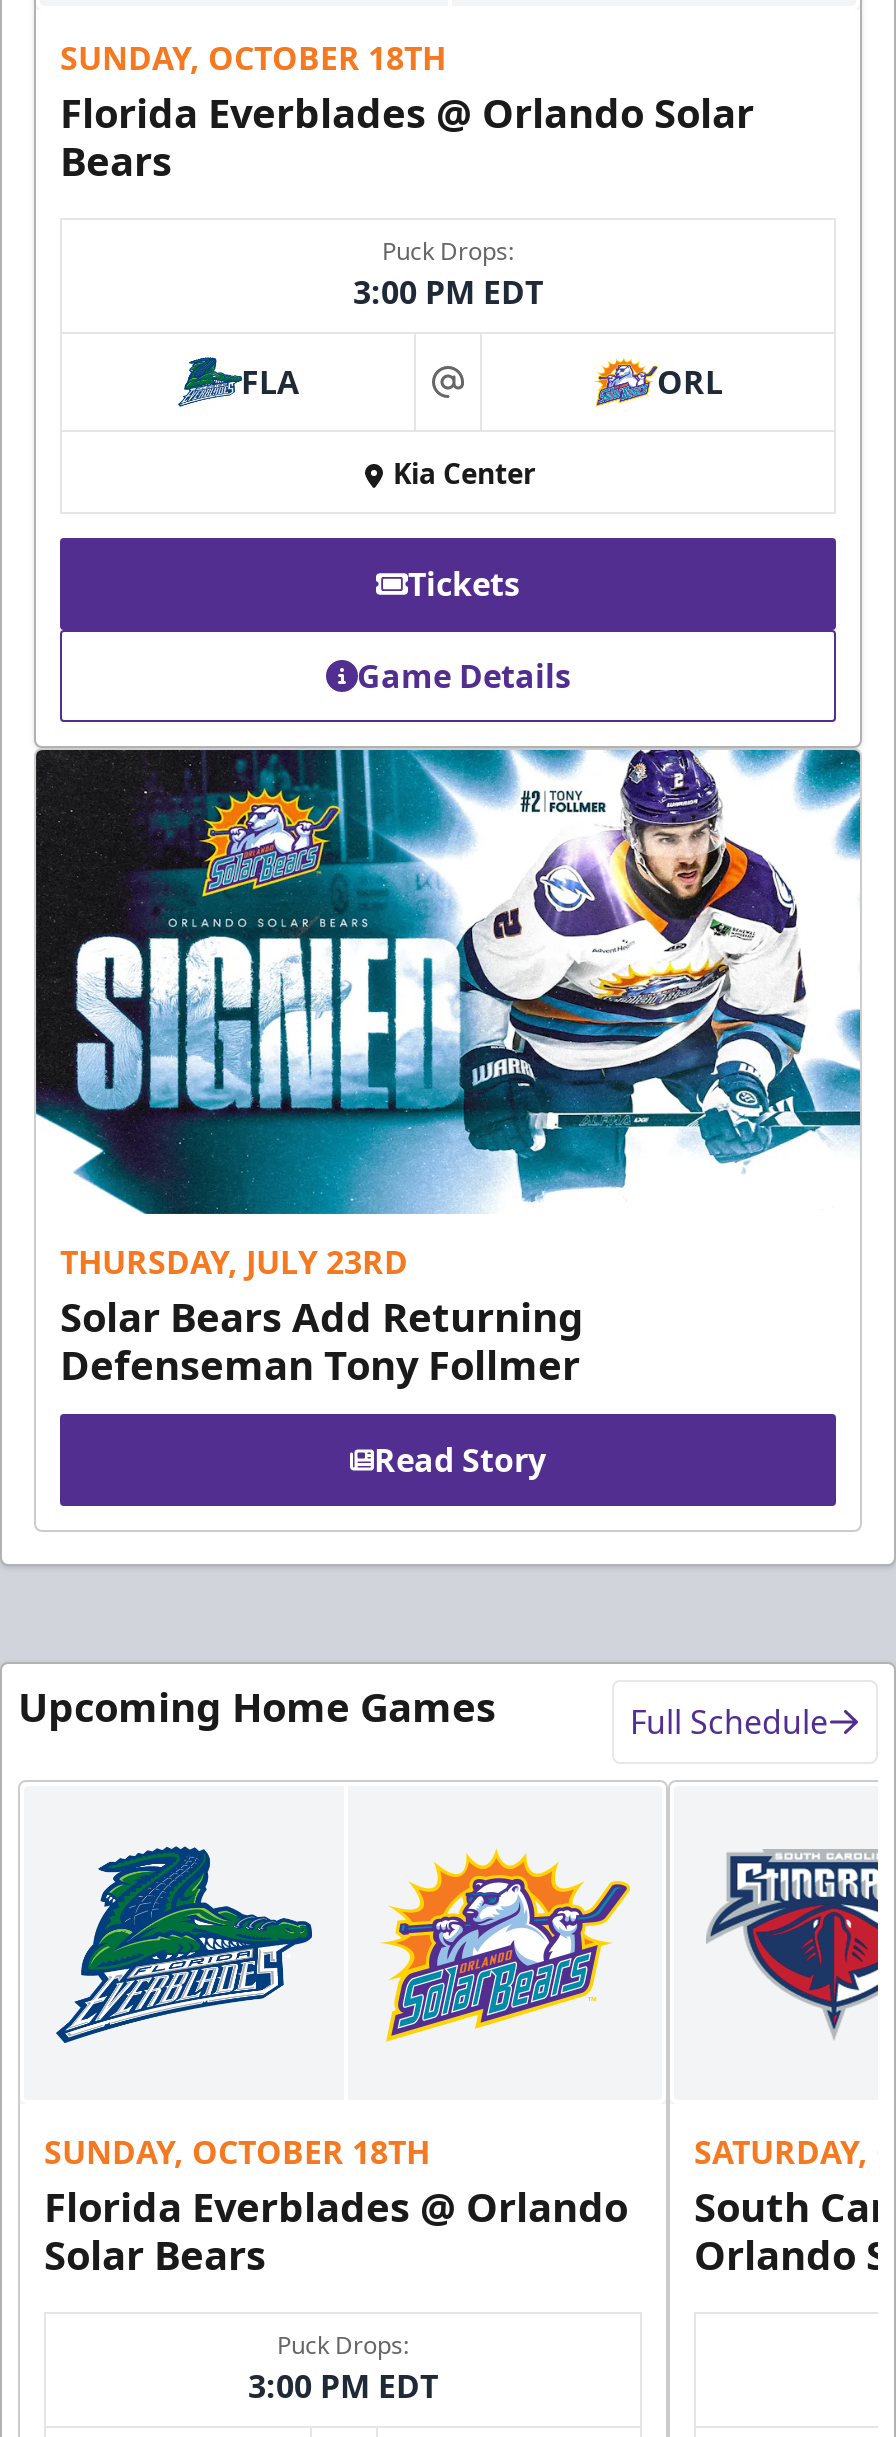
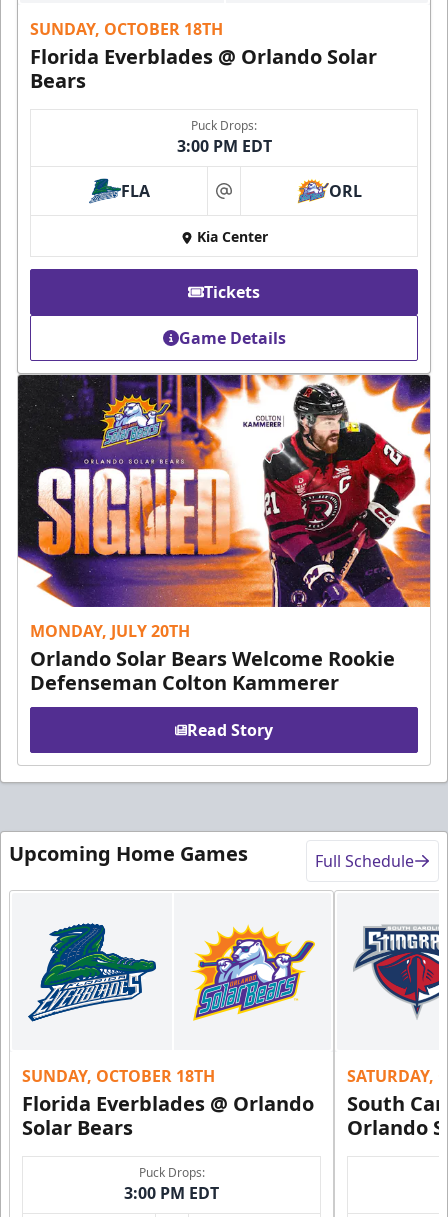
- [image]
- THURSDAY, JULY 23RD
- Solar Bears Add Returning
- Defenseman Tony Follmer
+ [image]
+ MONDAY, JULY 20TH
+ Orlando Solar Bears Welcome Rookie
+ Defenseman Colton Kammerer
